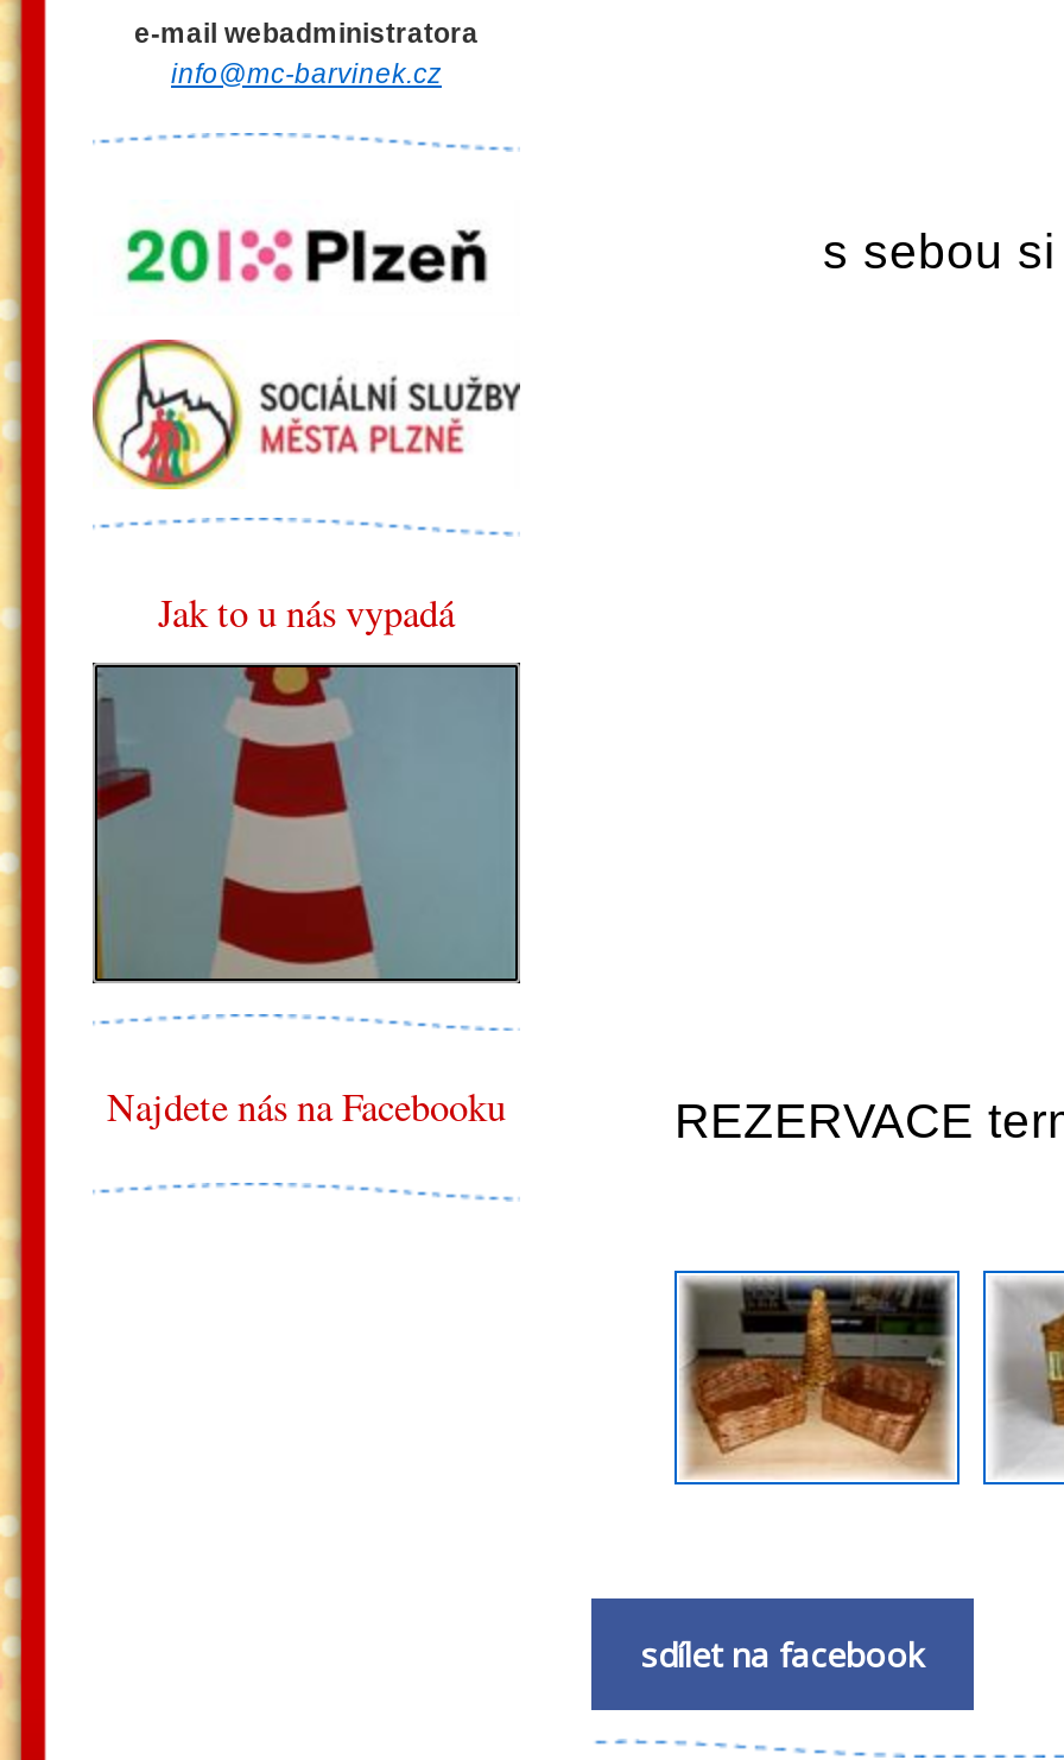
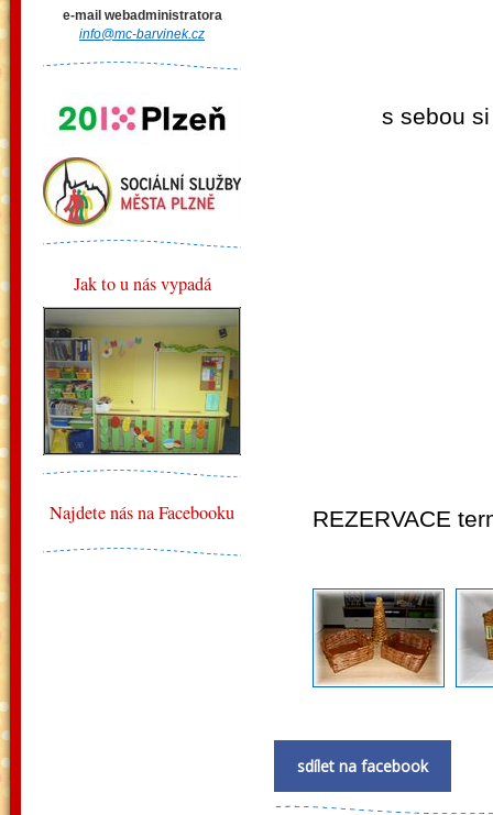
- [image]
+ [image]
